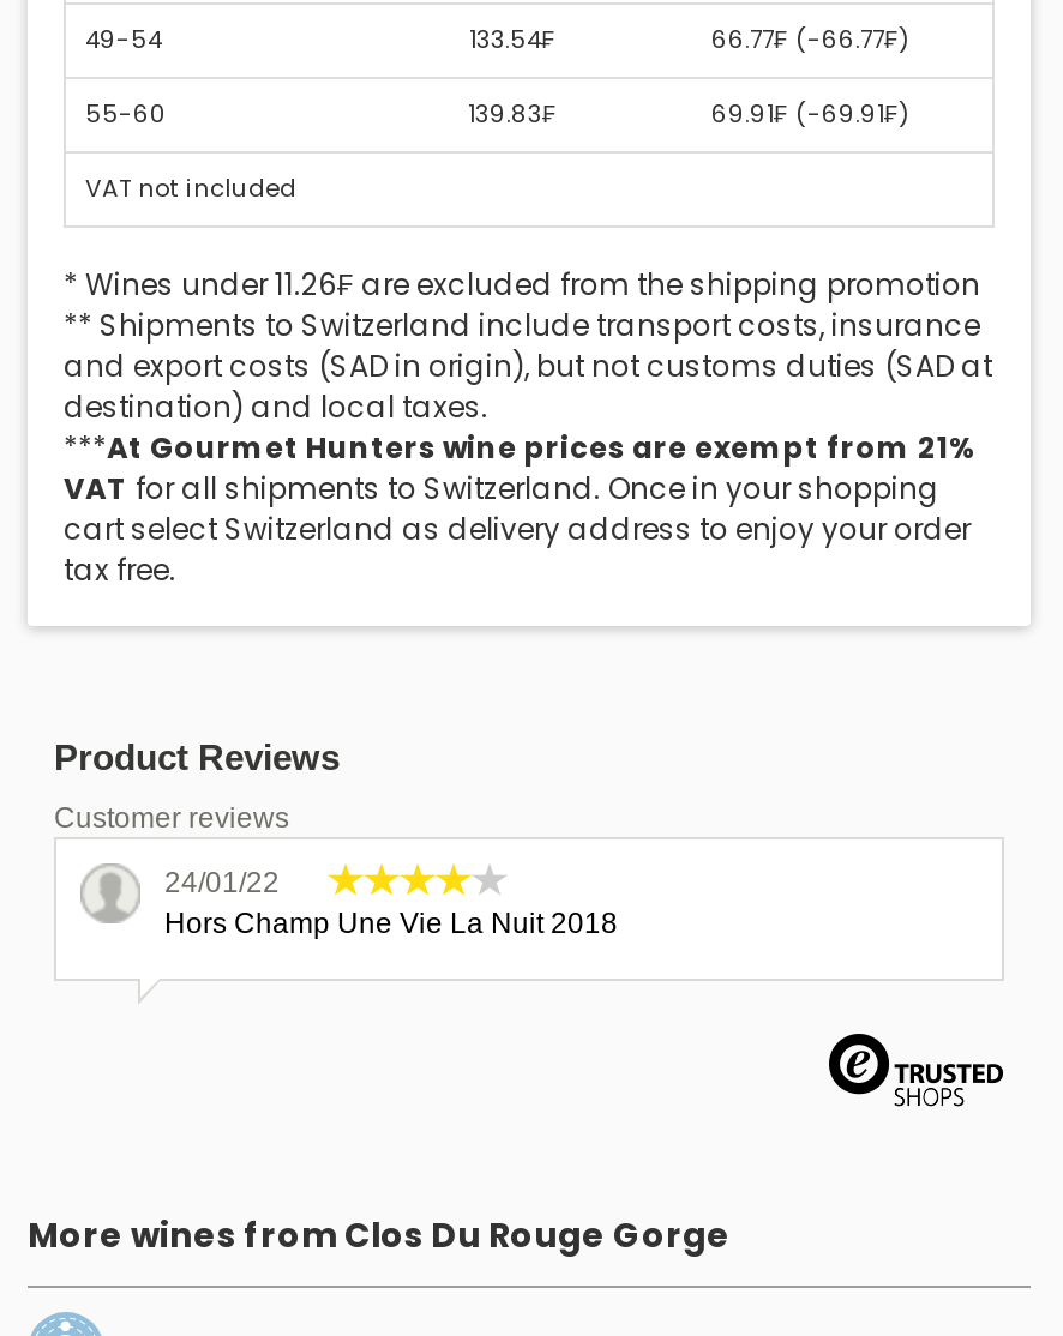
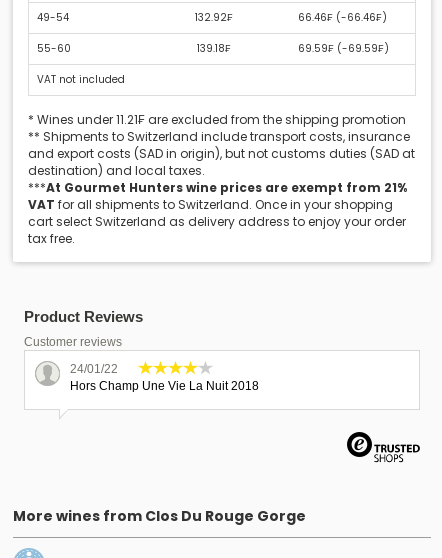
- 133.54₣
+ 132.92₣

- 66.77₣ (-66.77₣)
+ 66.46₣ (-66.46₣)

- 139.83₣
+ 139.18₣

- 69.91₣ (-69.91₣)
+ 69.59₣ (-69.59₣)

- * Wines under 11.26₣ are excluded from the shipping promotion
+ * Wines under 11.21₣ are excluded from the shipping promotion
